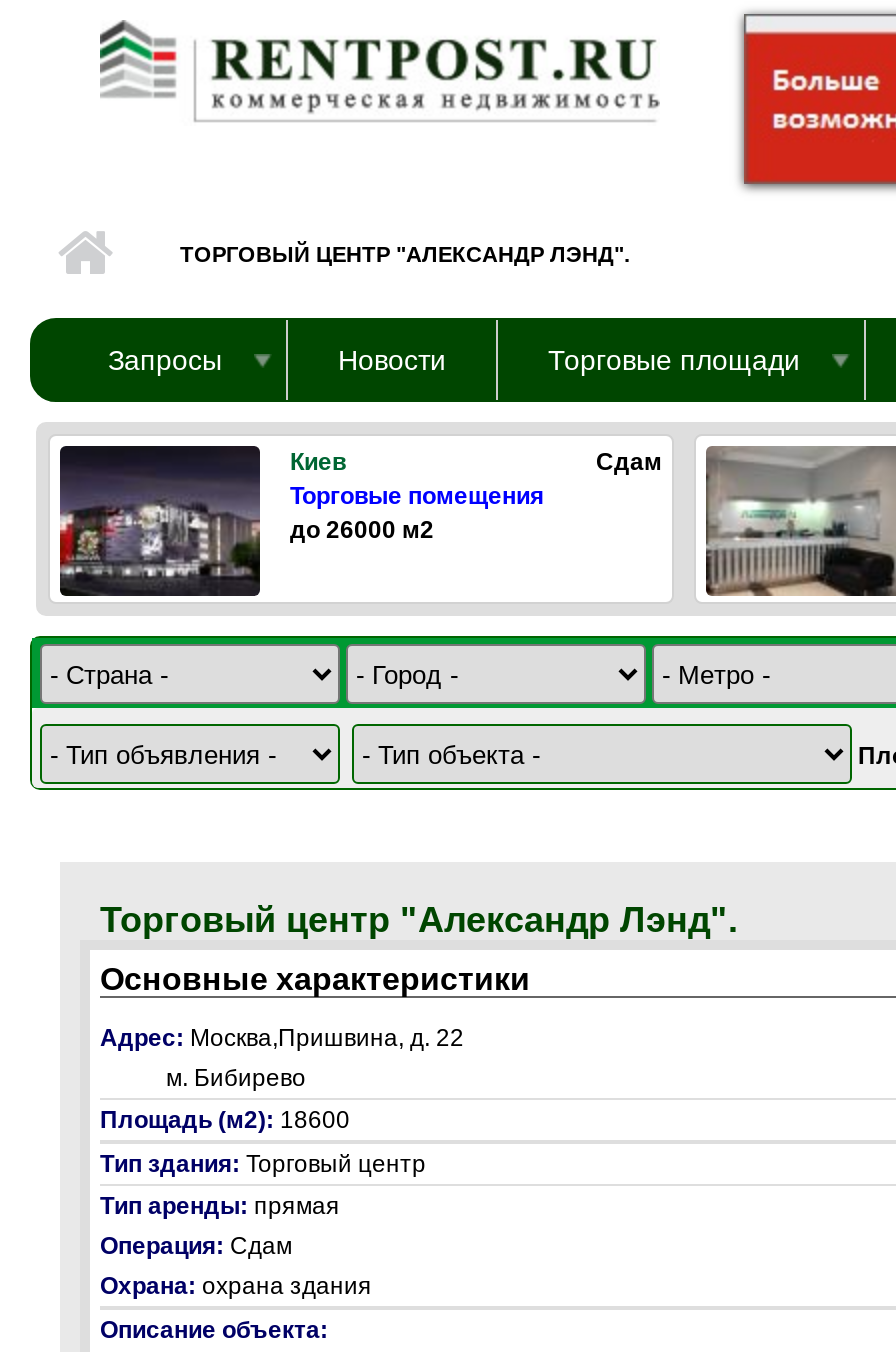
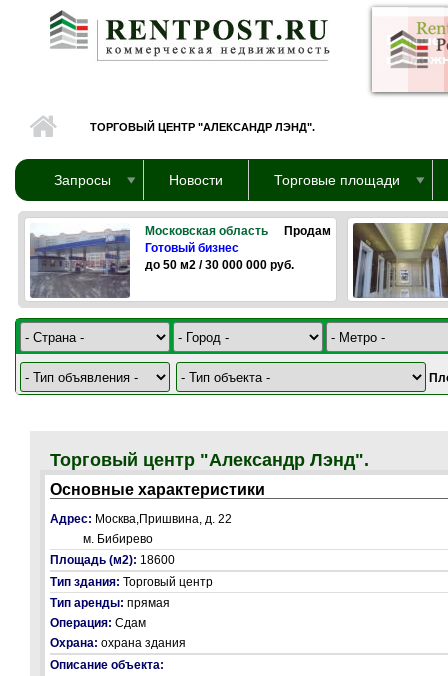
- [image]
+ [image]

- [image]
- Киев
- Сдам
- Торговые помещения
- до 26000 м2
+ [image]
+ Московская область
+ Продам
+ Готовый бизнес
+ до 50 м2 / 30 000 000 руб.

- [image]
+ [image]
